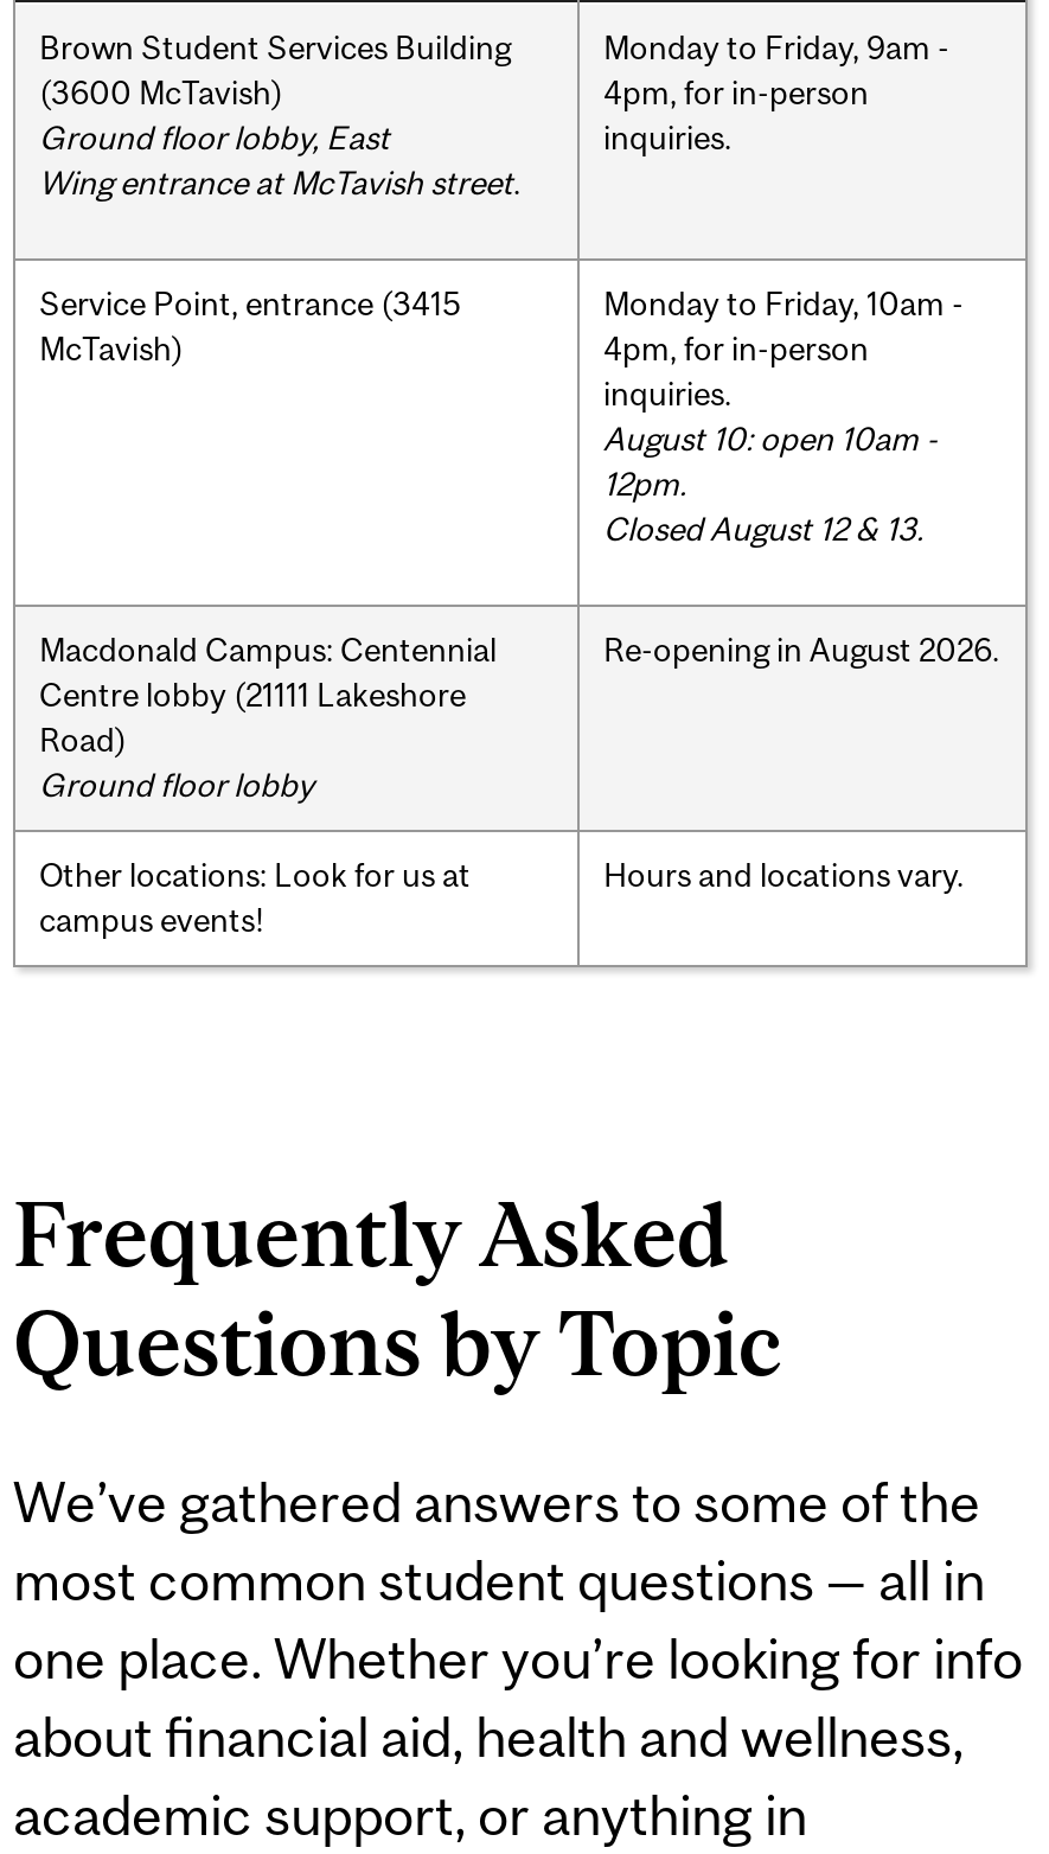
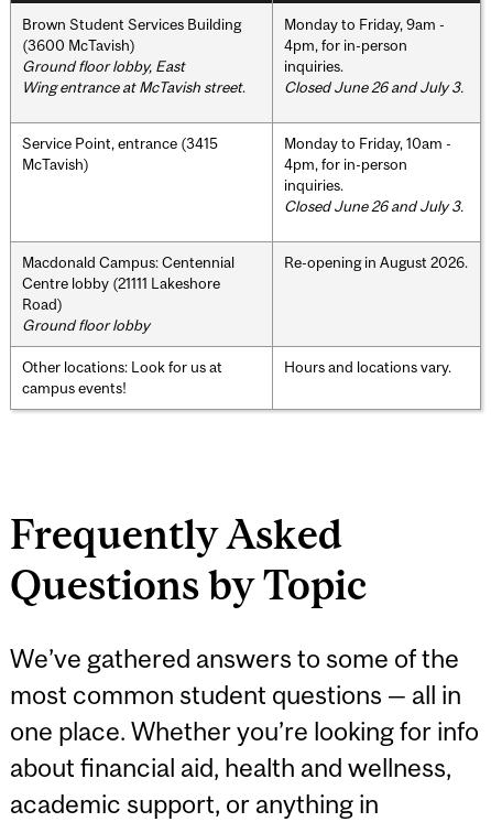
+ Closed June 26 and July 3.

- August 10: open 10am -
- 12pm.
- Closed August 12 & 13.
+ Closed June 26 and July 3.
